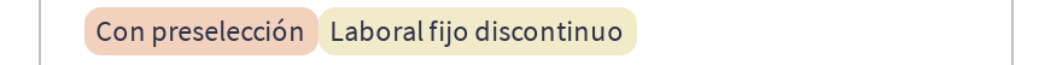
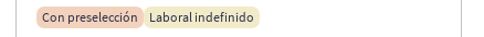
- Laboral fijo discontinuo
+ Laboral indefinido
